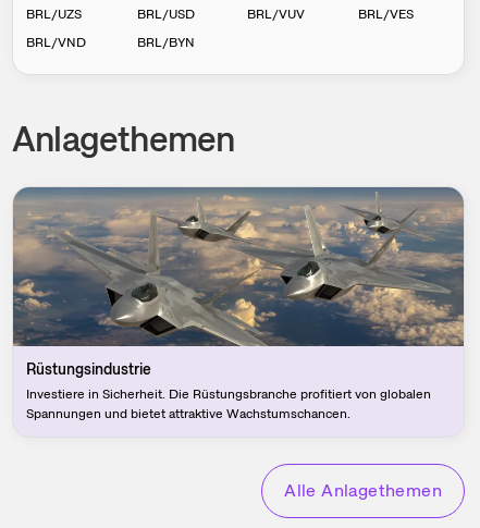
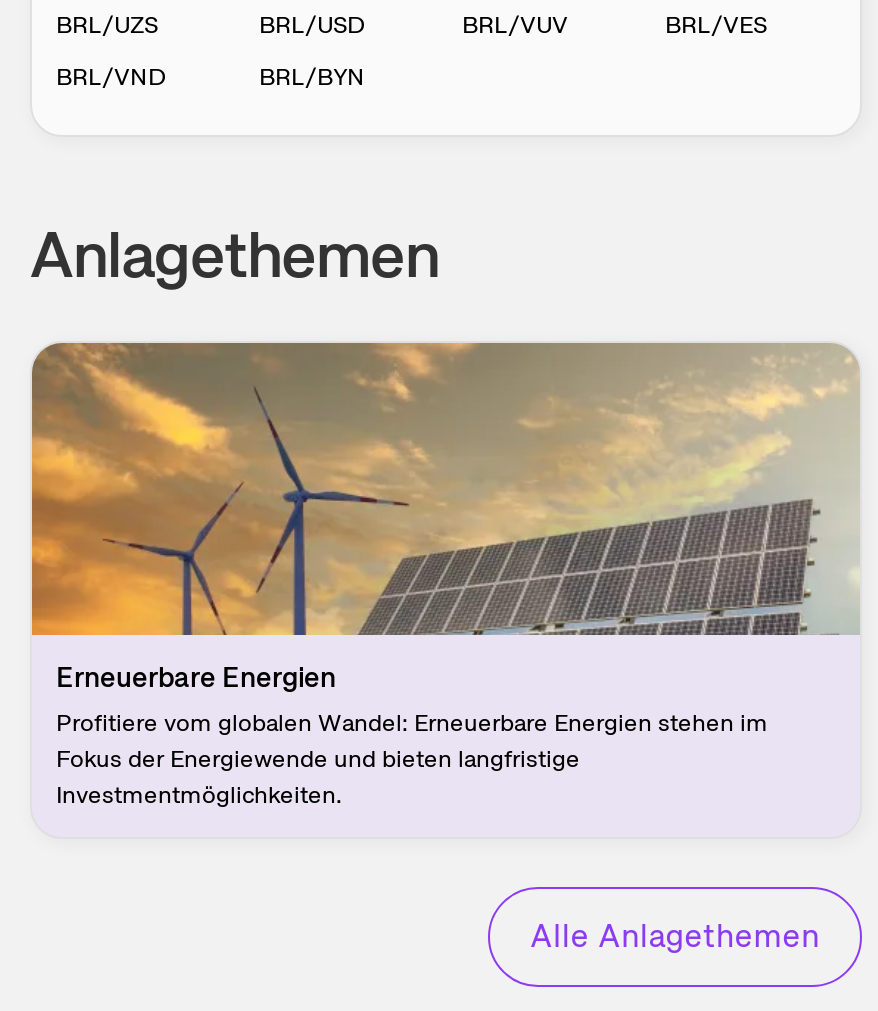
- [image]
- Rüstungsindustrie
- Investiere in Sicherheit. Die Rüstungsbranche profitiert von globalen
- Spannungen und bietet attraktive Wachstumschancen.
+ [image]
+ Erneuerbare Energien
+ Profitiere vom globalen Wandel: Erneuerbare Energien stehen im
+ Fokus der Energiewende und bieten langfristige
+ Investmentmöglichkeiten.
